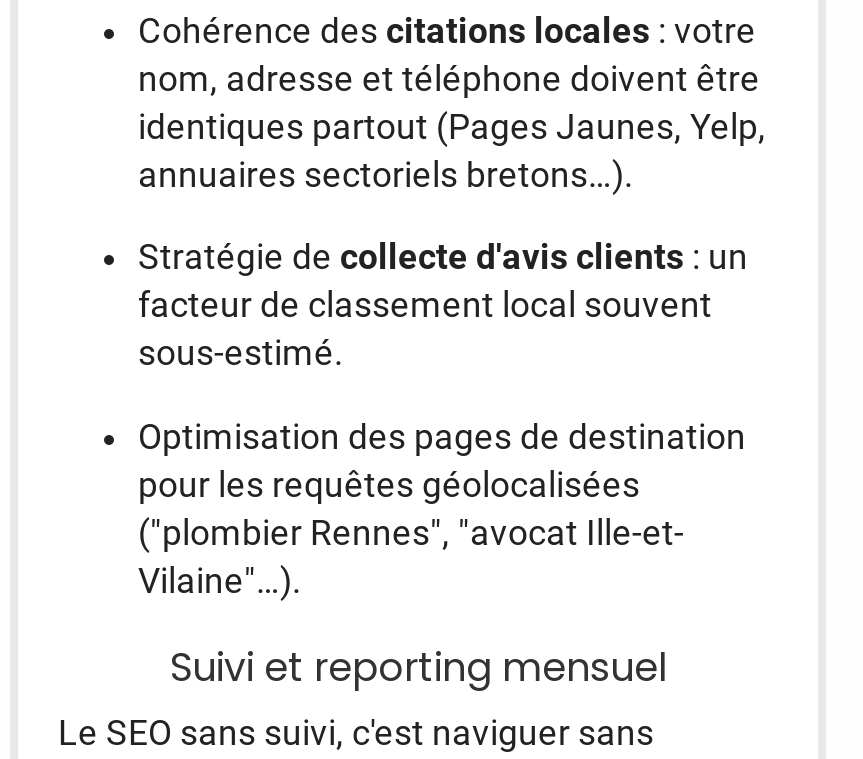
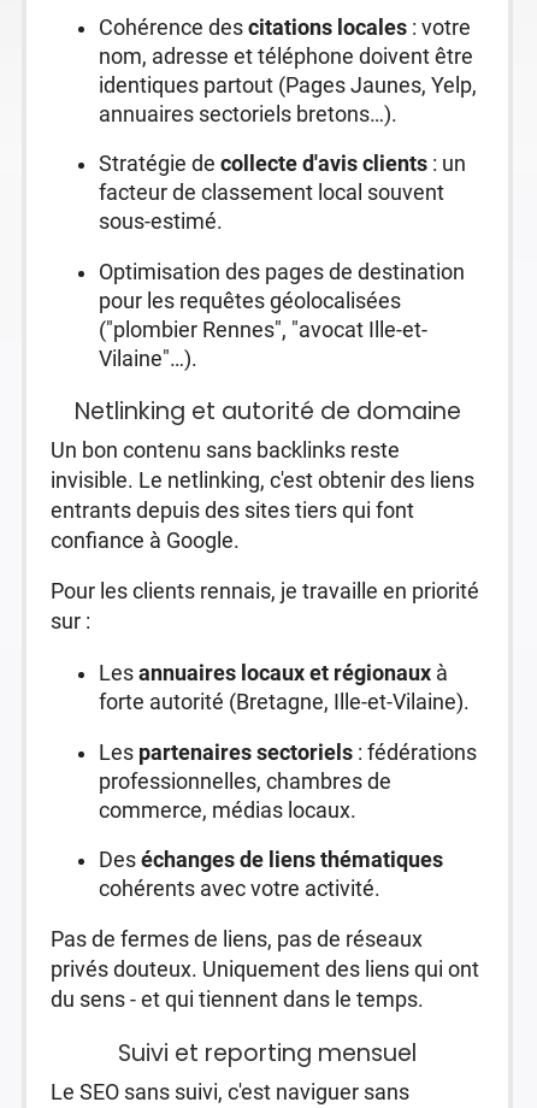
+ Netlinking et autorité de domaine
+ Un bon contenu sans backlinks reste
+ invisible. Le netlinking, c'est obtenir des liens
+ entrants depuis des sites tiers qui font
+ confiance à Google.
+ Pour les clients rennais, je travaille en priorité
+ sur :
+ Les annuaires locaux et régionaux à
+ forte autorité (Bretagne, Ille-et-Vilaine).
+ Les partenaires sectoriels: fédérations
+ professionnelles, chambres de
+ commerce, médias locaux.
+ Des échanges de liens thématiques
+ cohérents avec votre activité.
+ Pas de fermes de liens, pas de réseaux
+ privés douteux. Uniquement des liens qui ont
+ du sens - et qui tiennent dans le temps.
